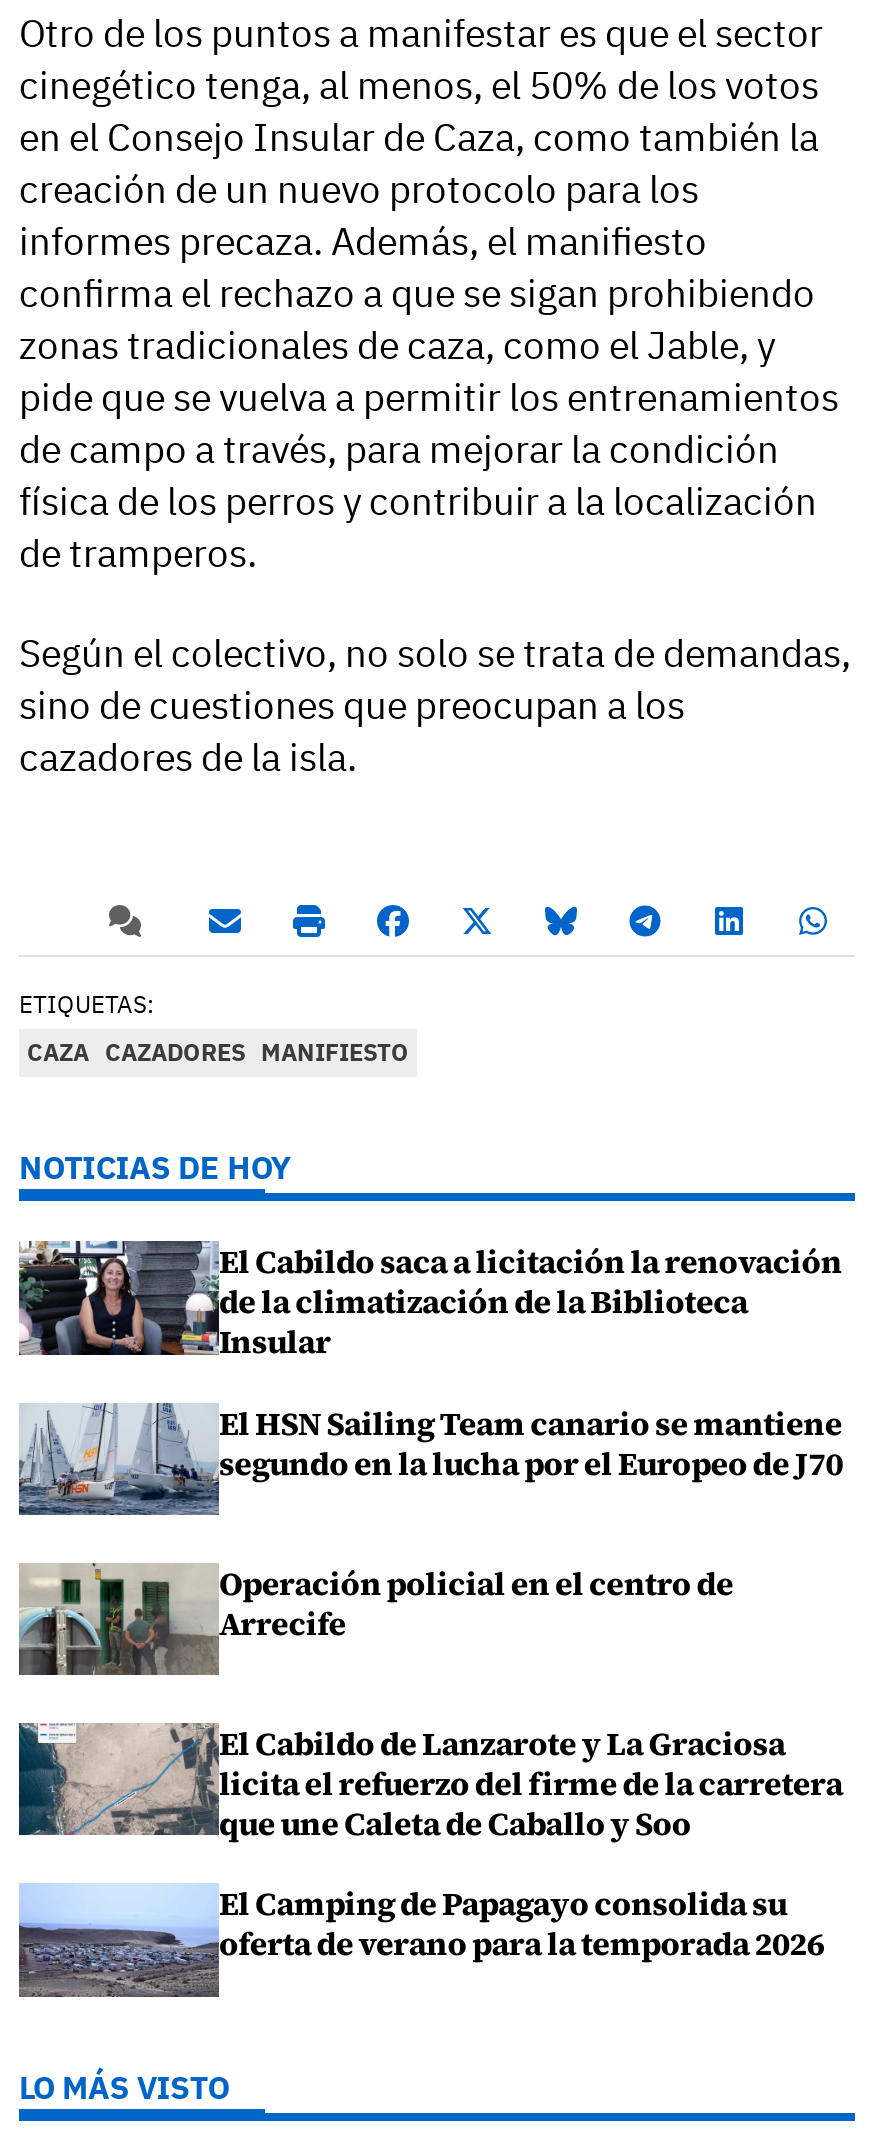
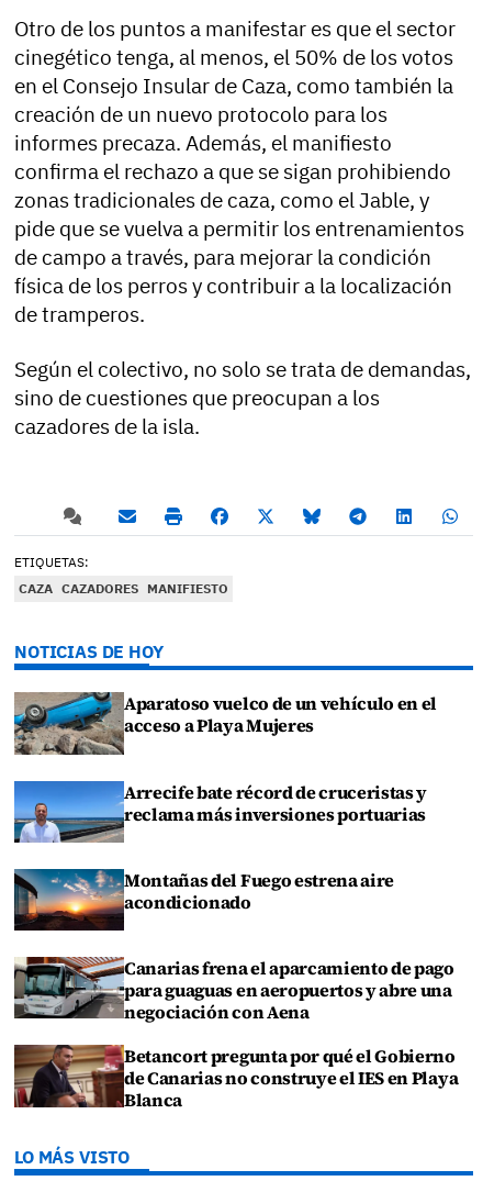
- [image]
- El Cabildo saca a licitación la renovación
- de la climatización de la Biblioteca
- Insular
+ [image]
+ Aparatoso vuelco de un vehículo en el
+ acceso a Playa Mujeres

- [image]
- El HSN Sailing Team canario se mantiene
- segundo en la lucha por el Europeo de J70
+ [image]
+ Arrecife bate récord de cruceristas y
+ reclama más inversiones portuarias

- [image]
- Operación policial en el centro de
- Arrecife
+ [image]
+ Montañas del Fuego estrena aire
+ acondicionado

- [image]
- El Cabildo de Lanzarote y La Graciosa
- licita el refuerzo del firme de la carretera
- que une Caleta de Caballo y Soo
+ [image]
+ Canarias frena el aparcamiento de pago
+ para guaguas en aeropuertos y abre una
+ negociación con Aena

- [image]
- El Camping de Papagayo consolida su
- oferta de verano para la temporada 2026
+ [image]
+ Betancort pregunta por qué el Gobierno
+ de Canarias no construye el IES en Playa
+ Blanca
